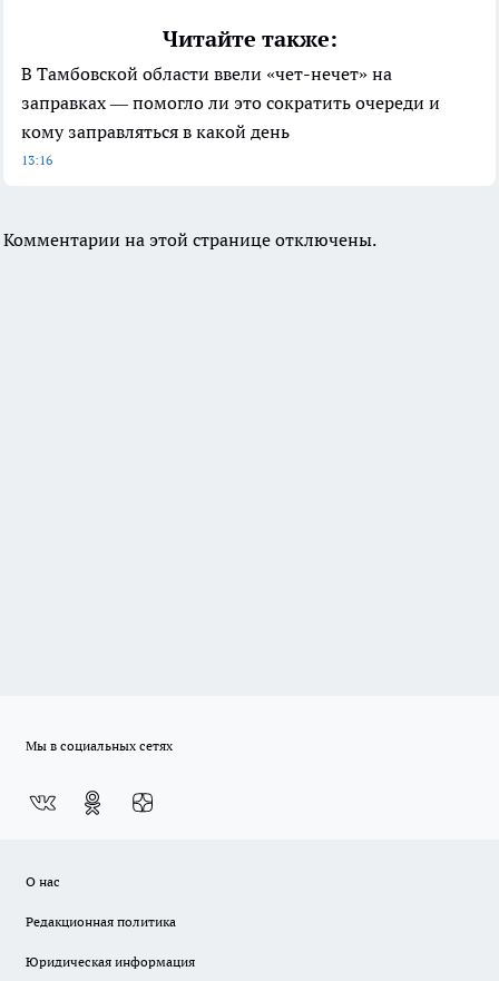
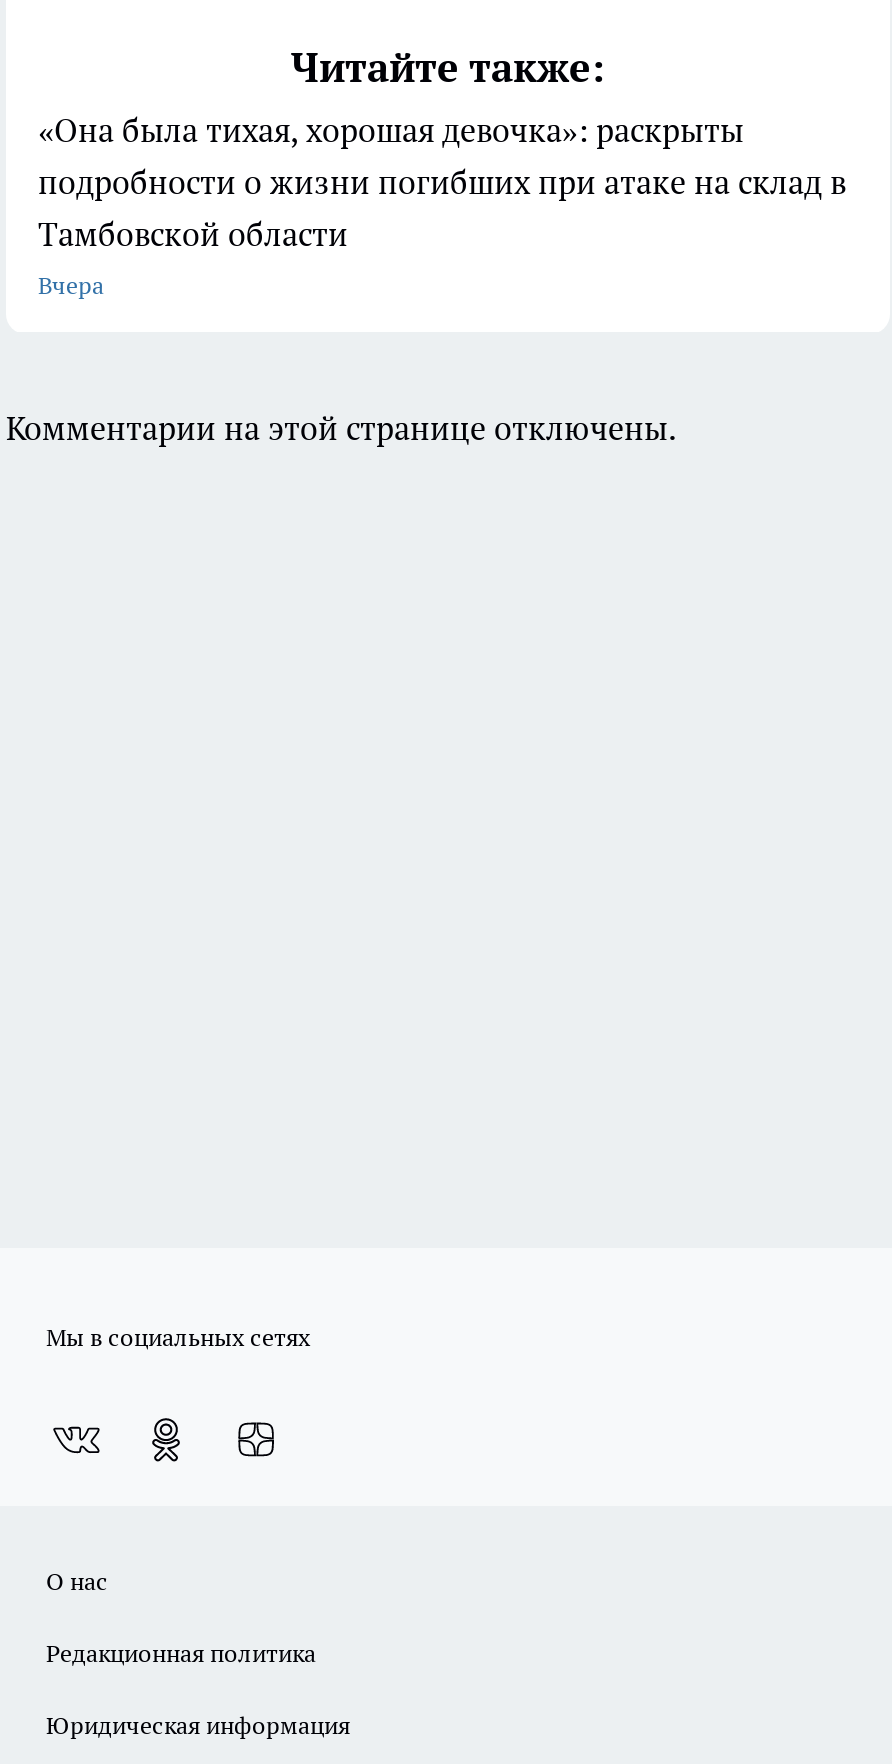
- В Тамбовской области ввели «чет-нечет» на
- заправках — помогло ли это сократить очереди и
- кому заправляться в какой день
- 13:16
+ «Она была тихая, хорошая девочка»: раскрыты
+ подробности о жизни погибших при атаке на склад в
+ Тамбовской области
+ Вчера
